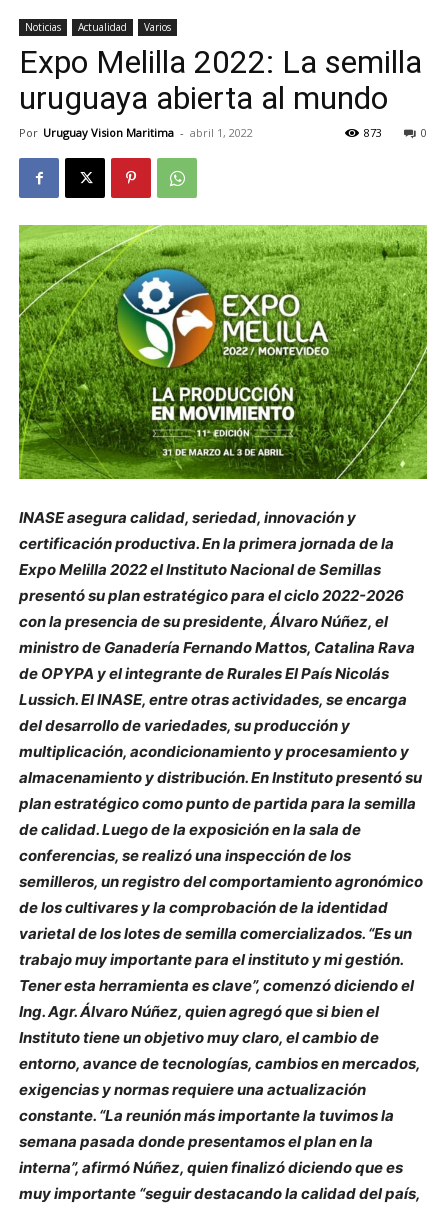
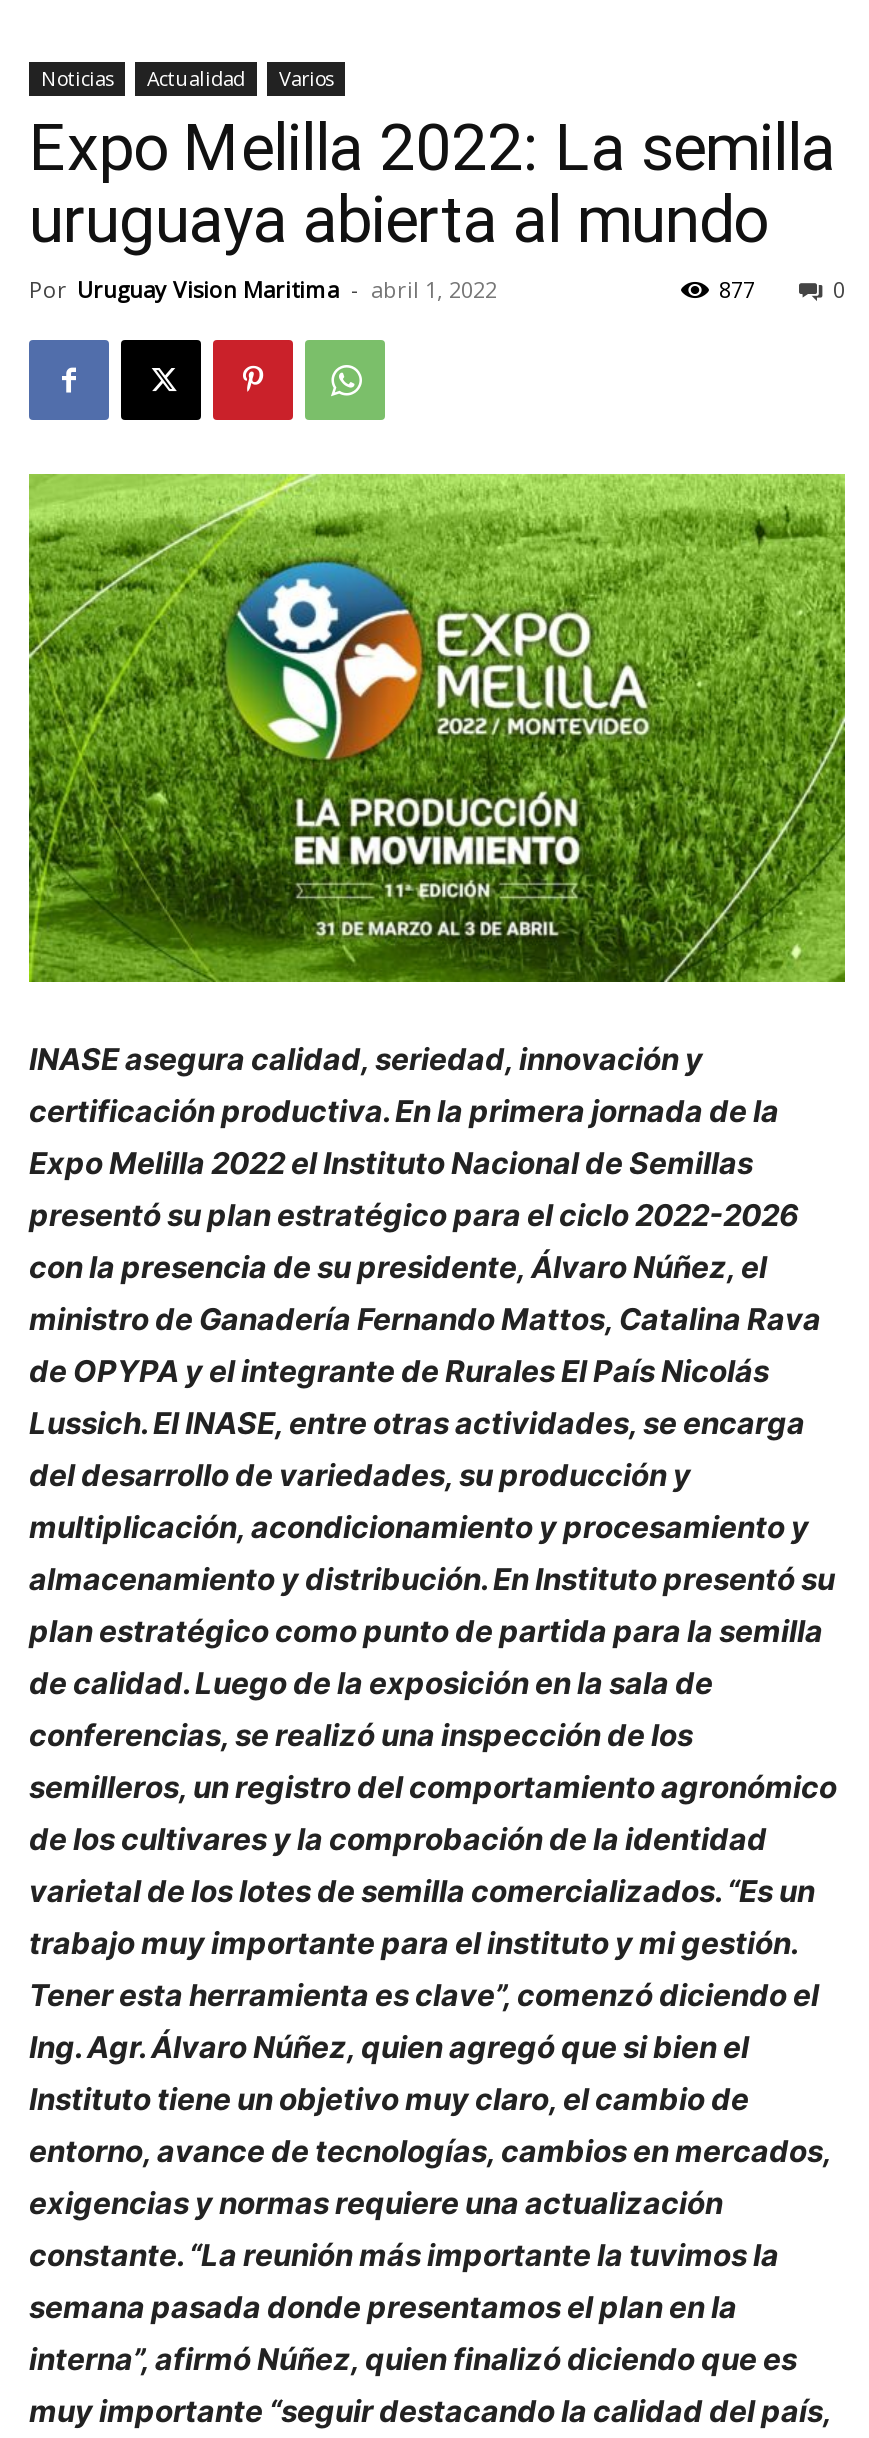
- 873
+ 877
